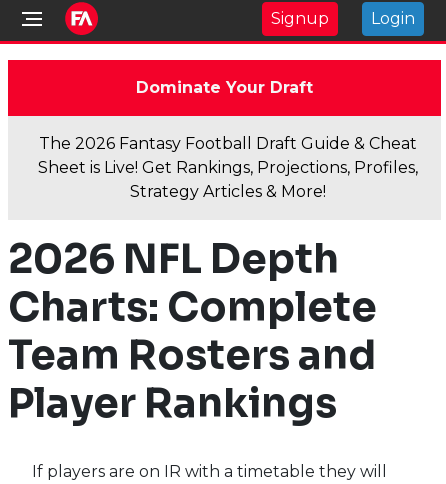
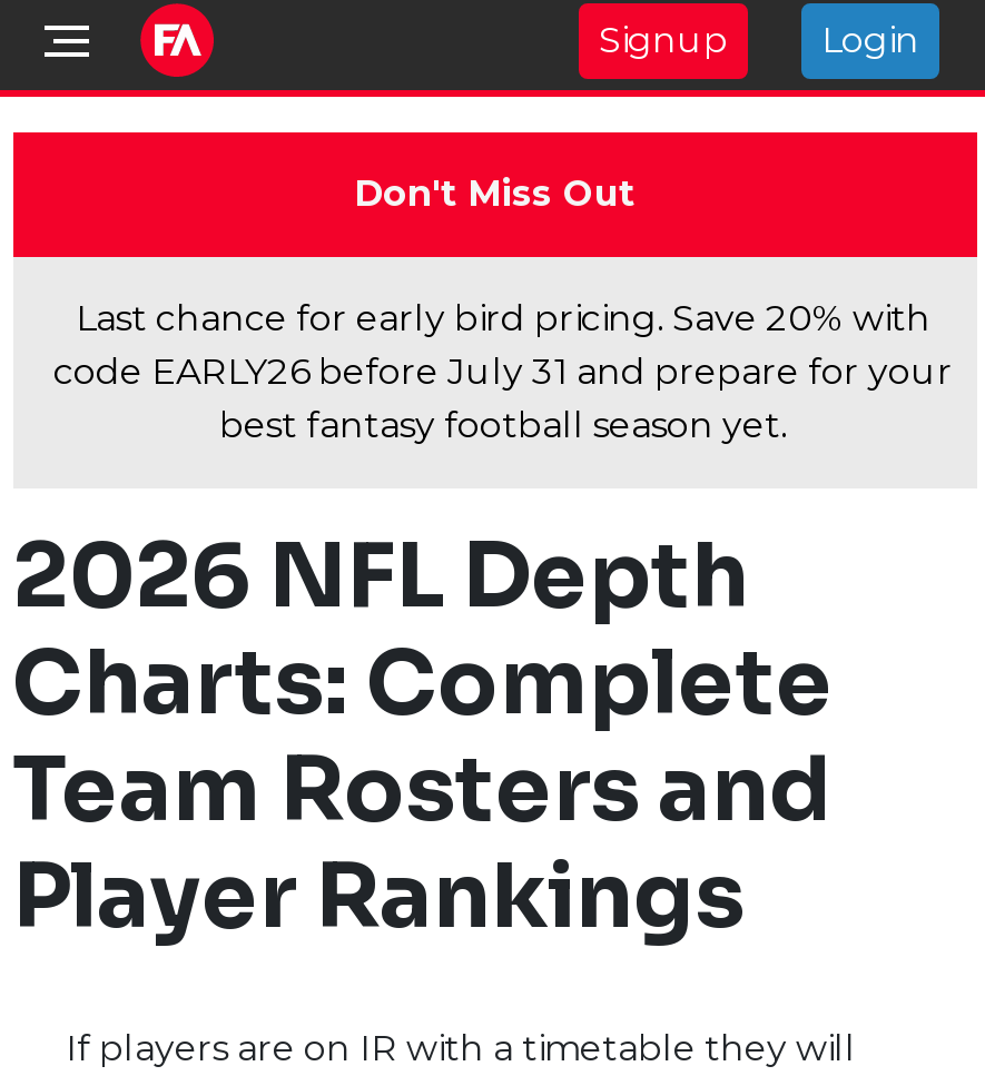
- Dominate Your Draft
+ Don't Miss Out

- The 2026 Fantasy Football Draft Guide & Cheat
- Sheet is Live! Get Rankings, Projections, Profiles,
- Strategy Articles & More!
+ Last chance for early bird pricing. Save 20% with
+ code EARLY26 before July 31 and prepare for your
+ best fantasy football season yet.
